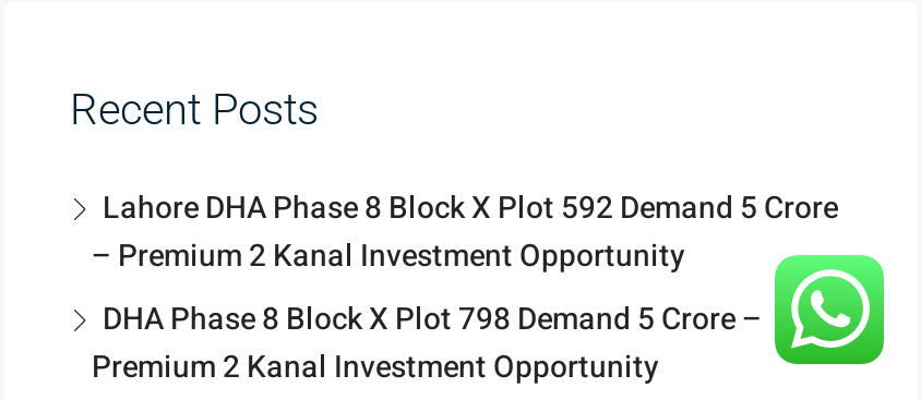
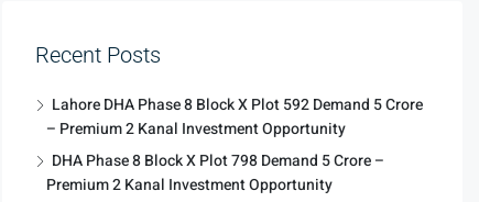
- [image]
